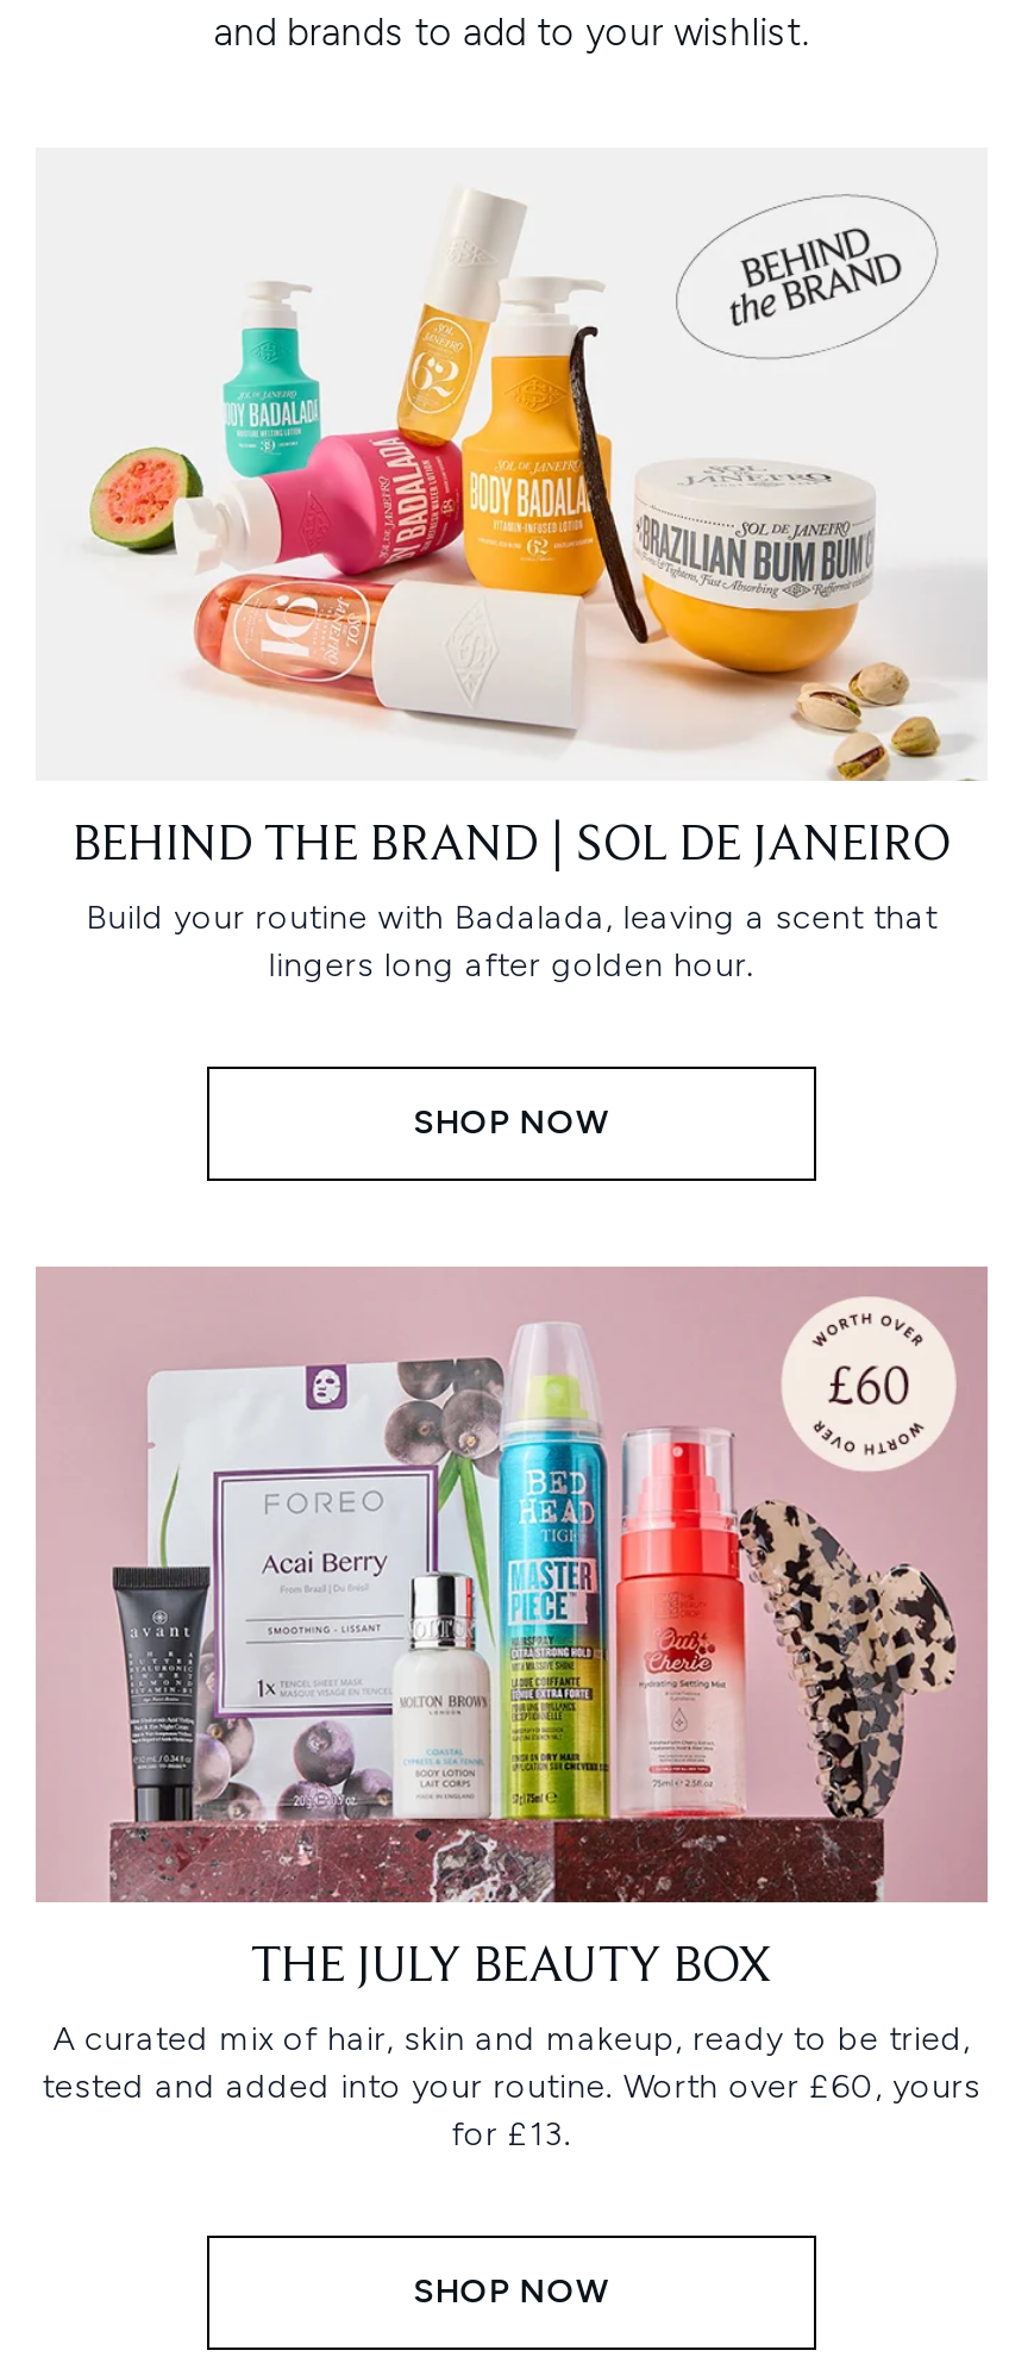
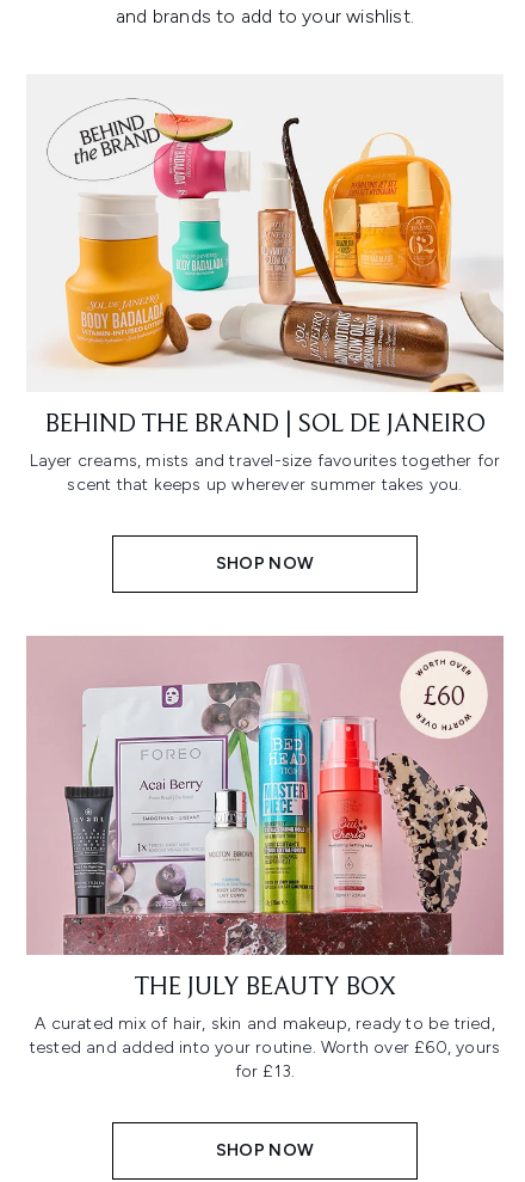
- [image]
+ [image]

- Build your routine with Badalada, leaving a scent that
- lingers long after golden hour.
+ Layer creams, mists and travel-size favourites together for
+ scent that keeps up wherever summer takes you.
